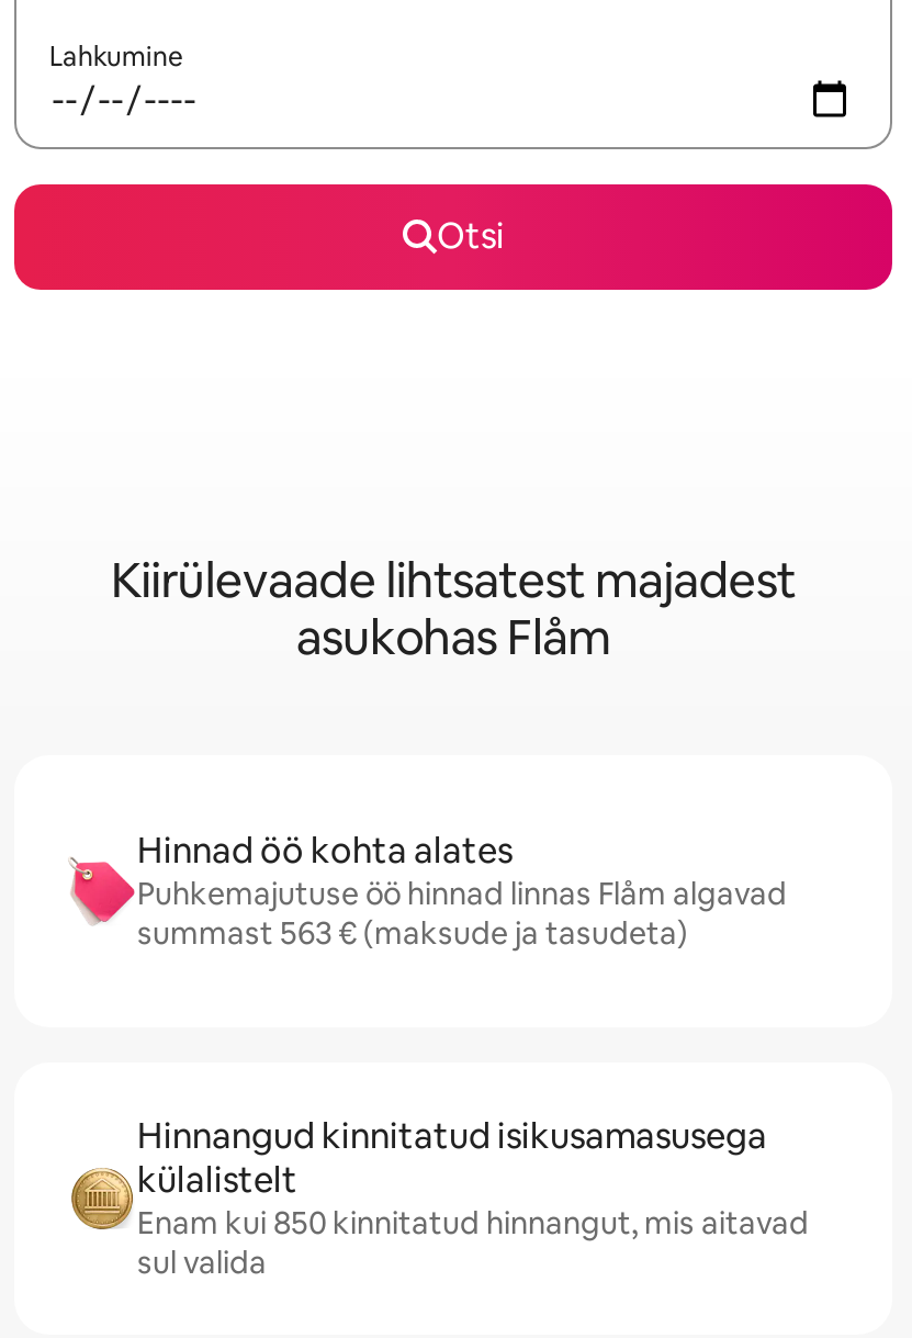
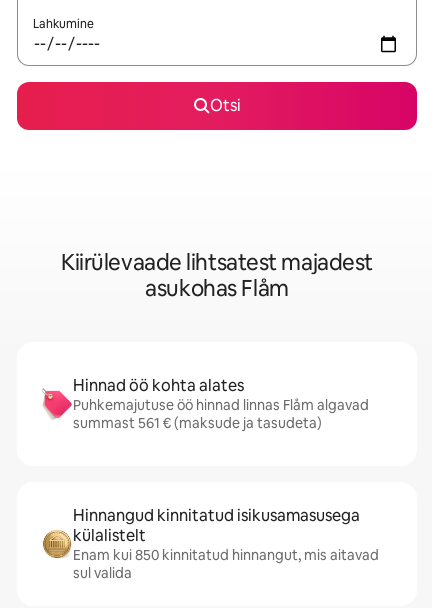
- summast 563 € (maksude ja tasudeta)
+ summast 561 € (maksude ja tasudeta)
